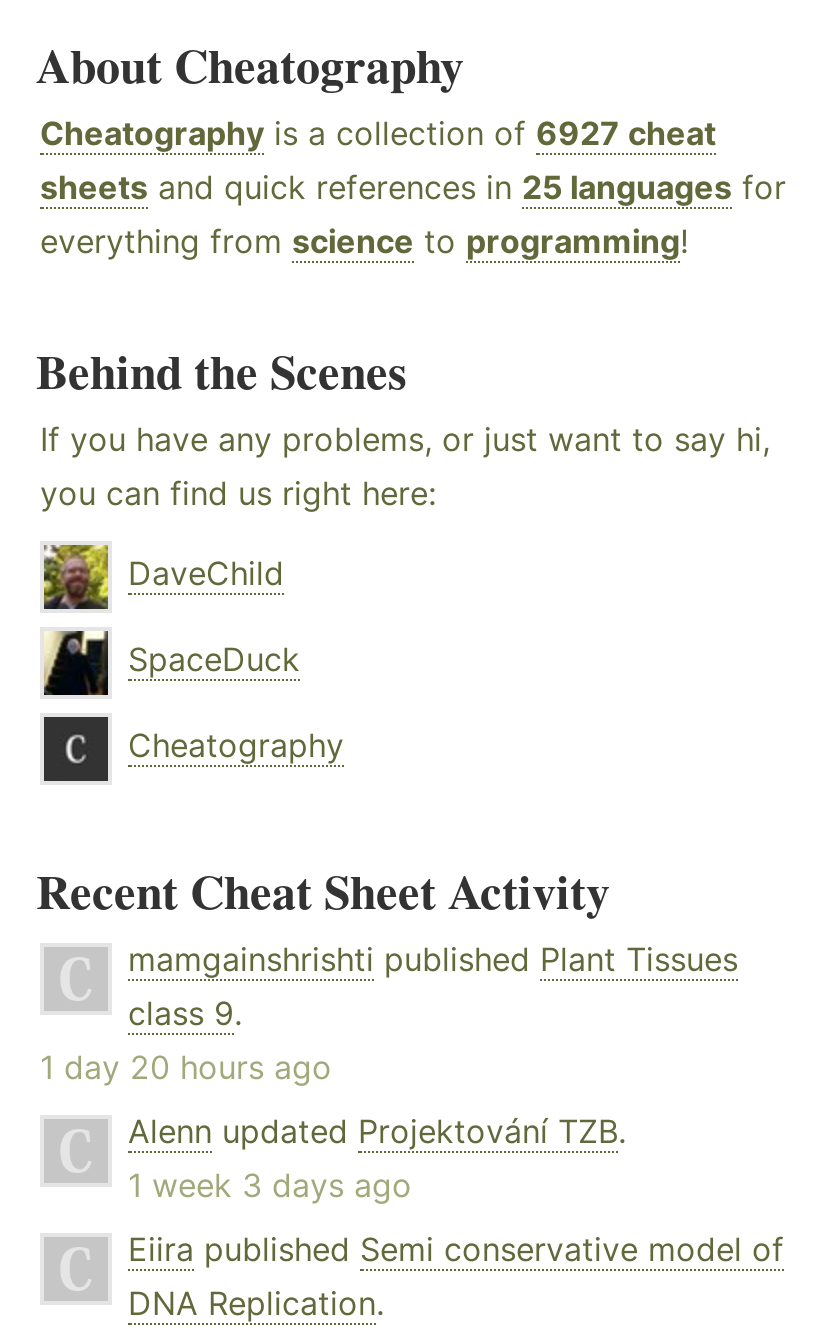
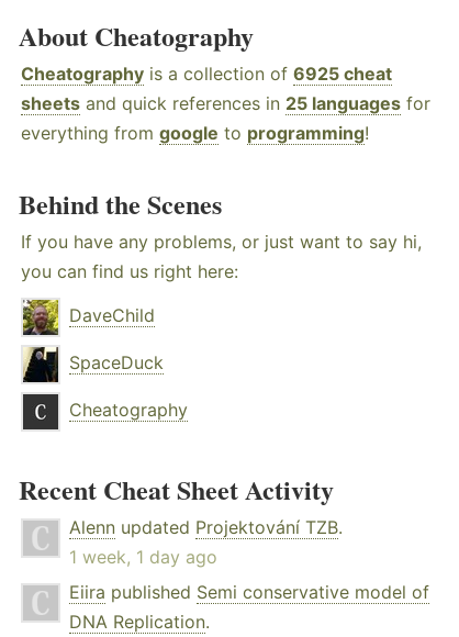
- Cheatography is a collection of 6927 cheat
+ Cheatography is a collection of 6925 cheat

- everything from science to programming!
+ everything from google to programming!

- mamgainshrishti published Plant Tissues
- class 9.
- 1 day 20 hours ago

- 1 week 3 days ago
+ 1 week, 1 day ago
